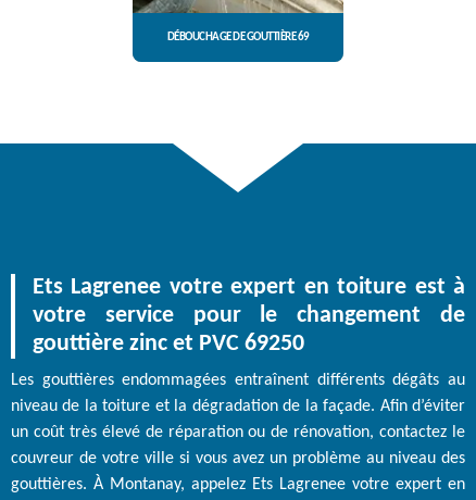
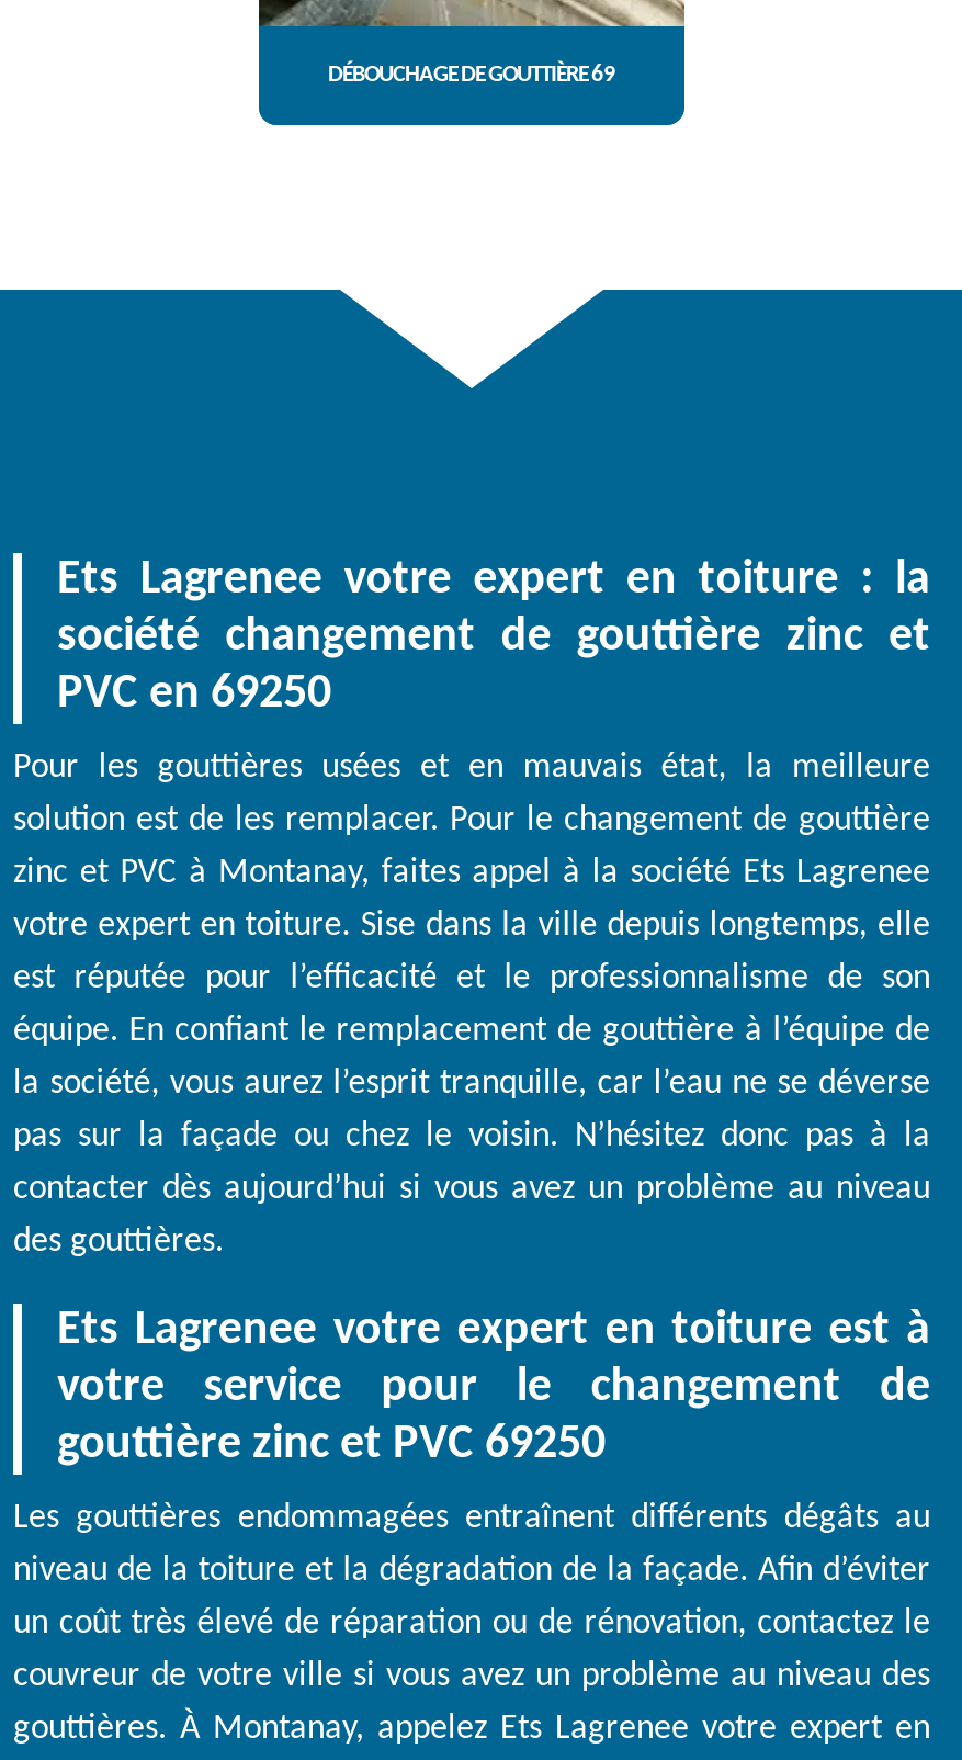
+ Ets Lagrenee votre expert en toiture : la
+ société changement de gouttière zinc et
+ PVC en 69250
+ Pour les gouttières usées et en mauvais état, la meilleure
+ solution est de les remplacer. Pour le changement de gouttière
+ zinc et PVC à Montanay, faites appel à la société Ets Lagrenee
+ votre expert en toiture. Sise dans la ville depuis longtemps, elle
+ est réputée pour l’efficacité et le professionnalisme de son
+ équipe. En confiant le remplacement de gouttière à l’équipe de
+ la société, vous aurez l’esprit tranquille, car l’eau ne se déverse
+ pas sur la façade ou chez le voisin. N’hésitez donc pas à la
+ contacter dès aujourd’hui si vous avez un problème au niveau
+ des gouttières.
